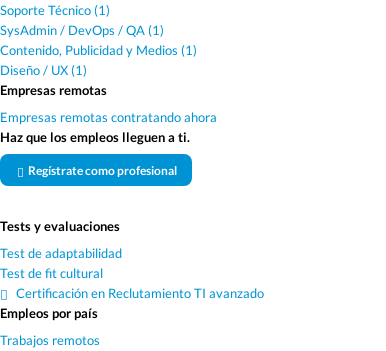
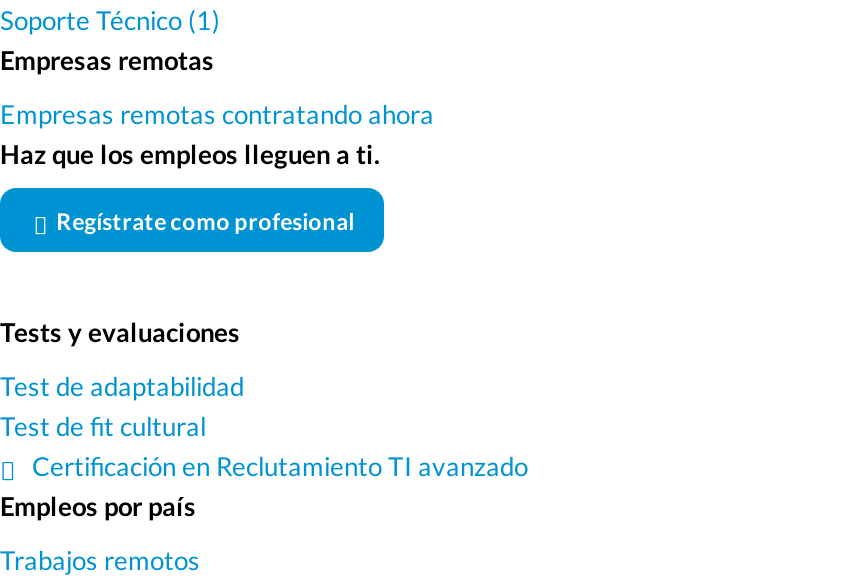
- SysAdmin / DevOps / QA (1)
- Contenido, Publicidad y Medios (1)
- Diseño / UX (1)
